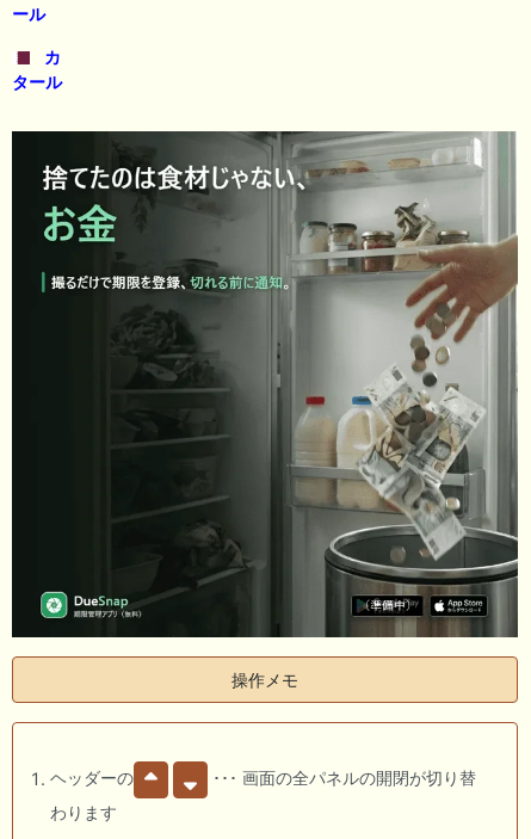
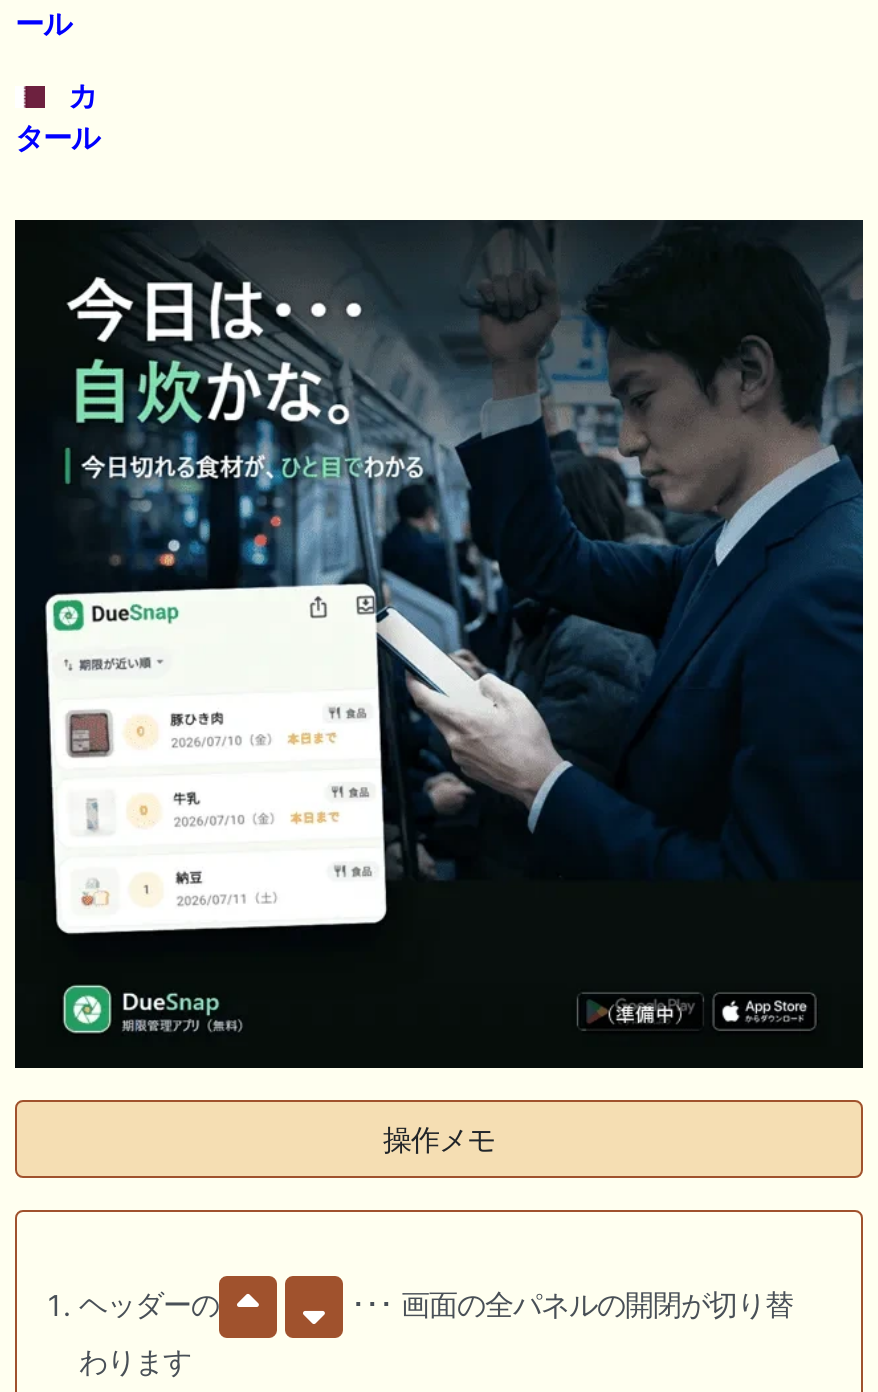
- [image]
+ [image]
